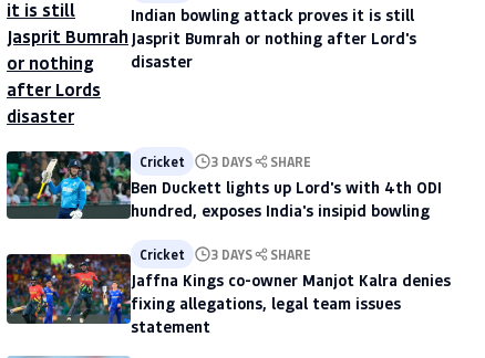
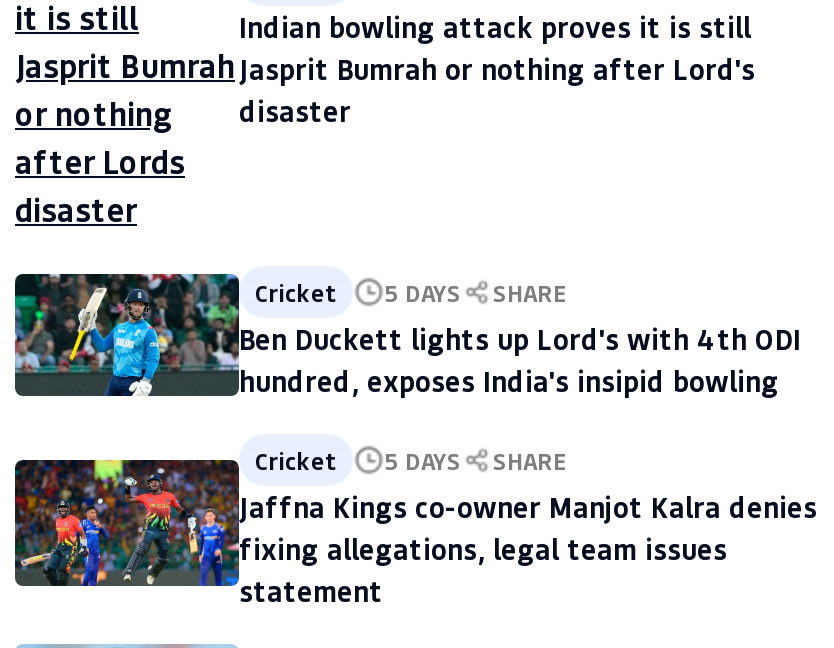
- Cricket 3 DAYS SHARE
+ Cricket 5 DAYS SHARE

- Cricket 3 DAYS SHARE
+ Cricket 5 DAYS SHARE
